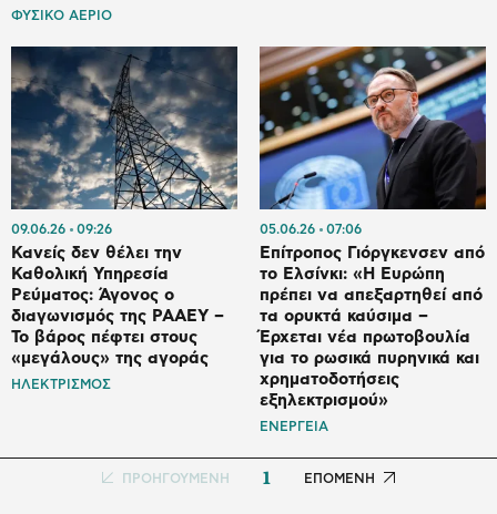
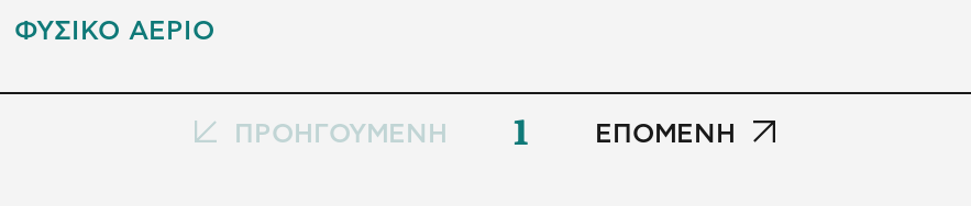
- [image]
- 09.06.26 09:26
- Κανείς δεν θέλει την
- Καθολική Υπηρεσία
- Ρεύματος: Άγονος ο
- διαγωνισμός της ΡΑΑΕΥ –
- Το βάρος πέφτει στους
- «μεγάλους» της αγοράς
- ΗΛΕΚΤΡΙΣΜΟΣ

- [image]
- 05.06.26 07:06
- Επίτροπος Γιόργκενσεν από
- το Ελσίνκι: «Η Ευρώπη
- πρέπει να απεξαρτηθεί από
- τα ορυκτά καύσιμα –
- Έρχεται νέα πρωτοβουλία
- για το ρωσικά πυρηνικά και
- χρηματοδοτήσεις
- εξηλεκτρισμού»
- ΕΝΕΡΓΕΙΑ
